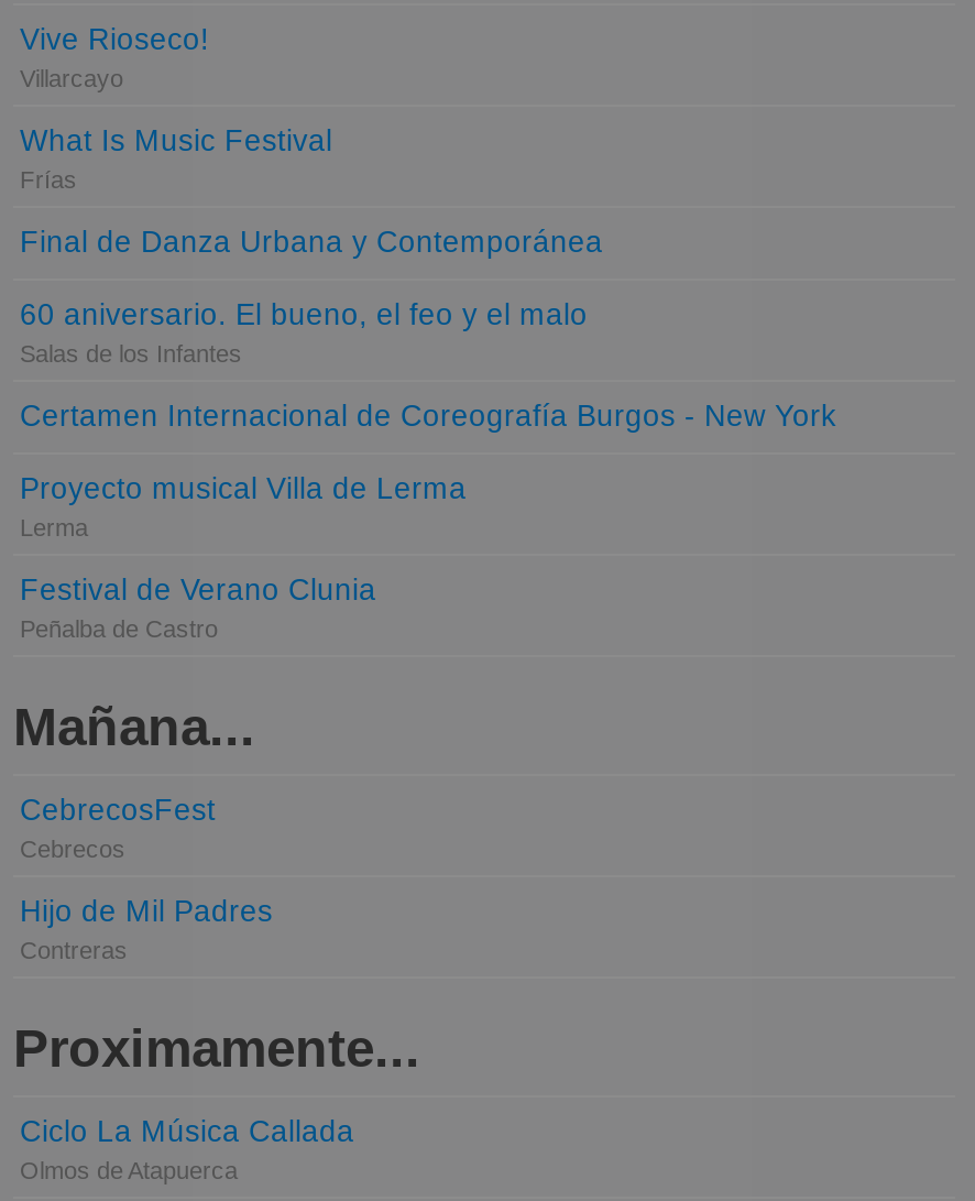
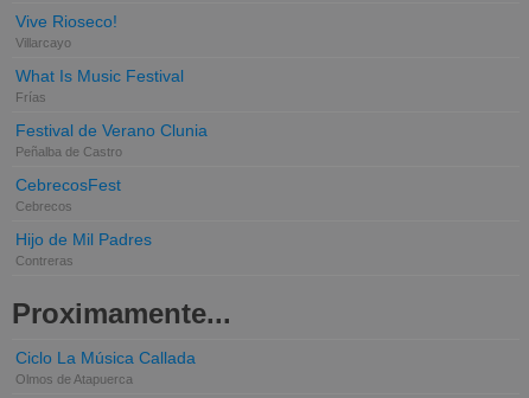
- Final de Danza Urbana y Contemporánea
- 60 aniversario. El bueno, el feo y el malo
- Salas de los Infantes
- Certamen Internacional de Coreografía Burgos - New York
- Proyecto musical Villa de Lerma
- Lerma

- Mañana...
